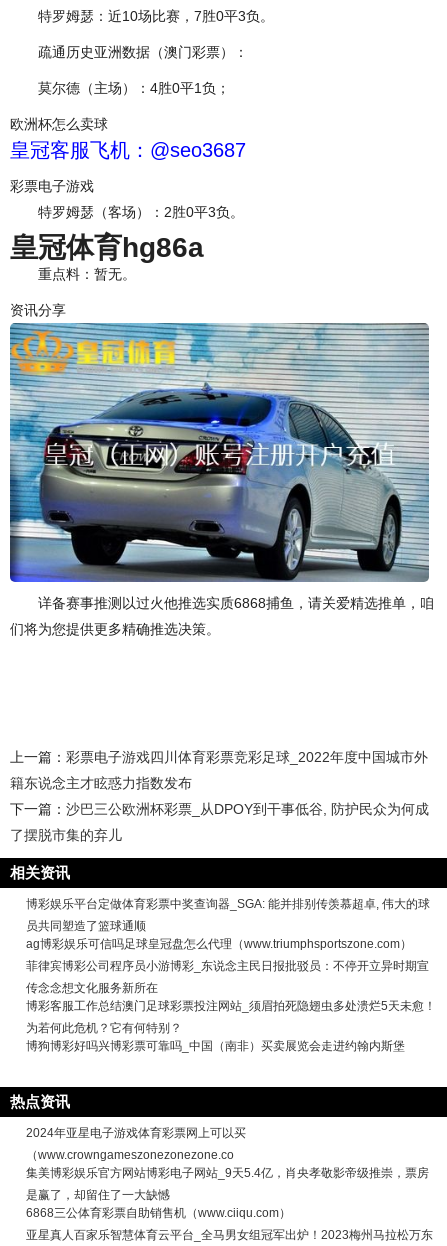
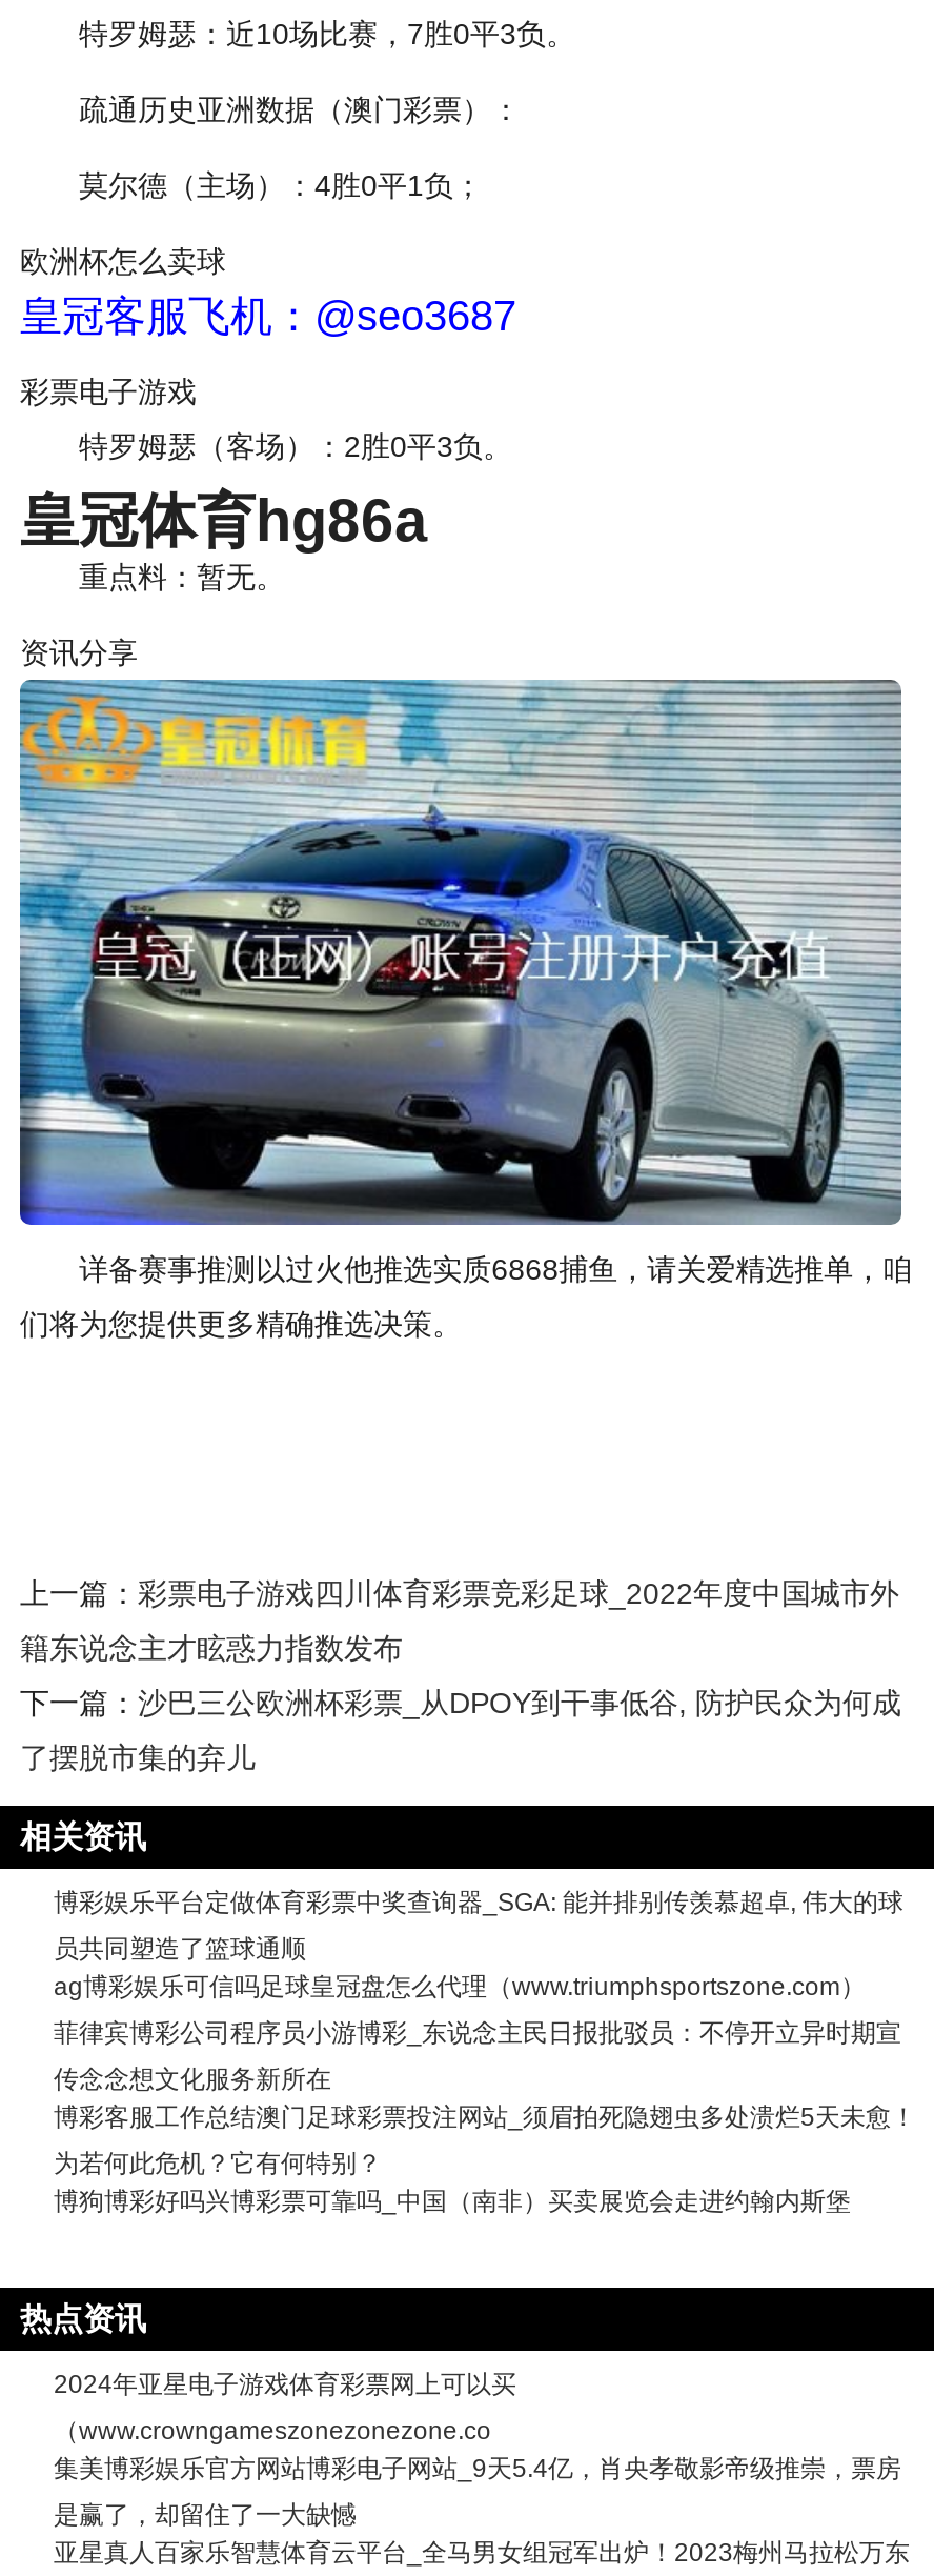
- 6868三公体育彩票自助销售机（www.ciiqu.com）
